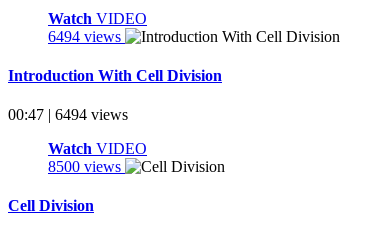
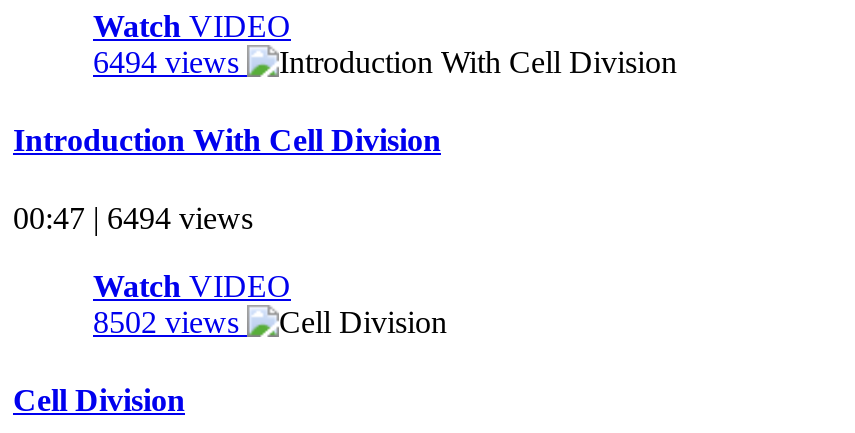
- 8500 views
+ 8502 views
